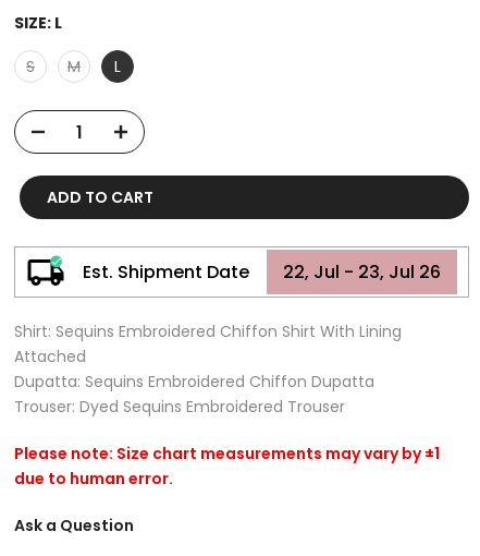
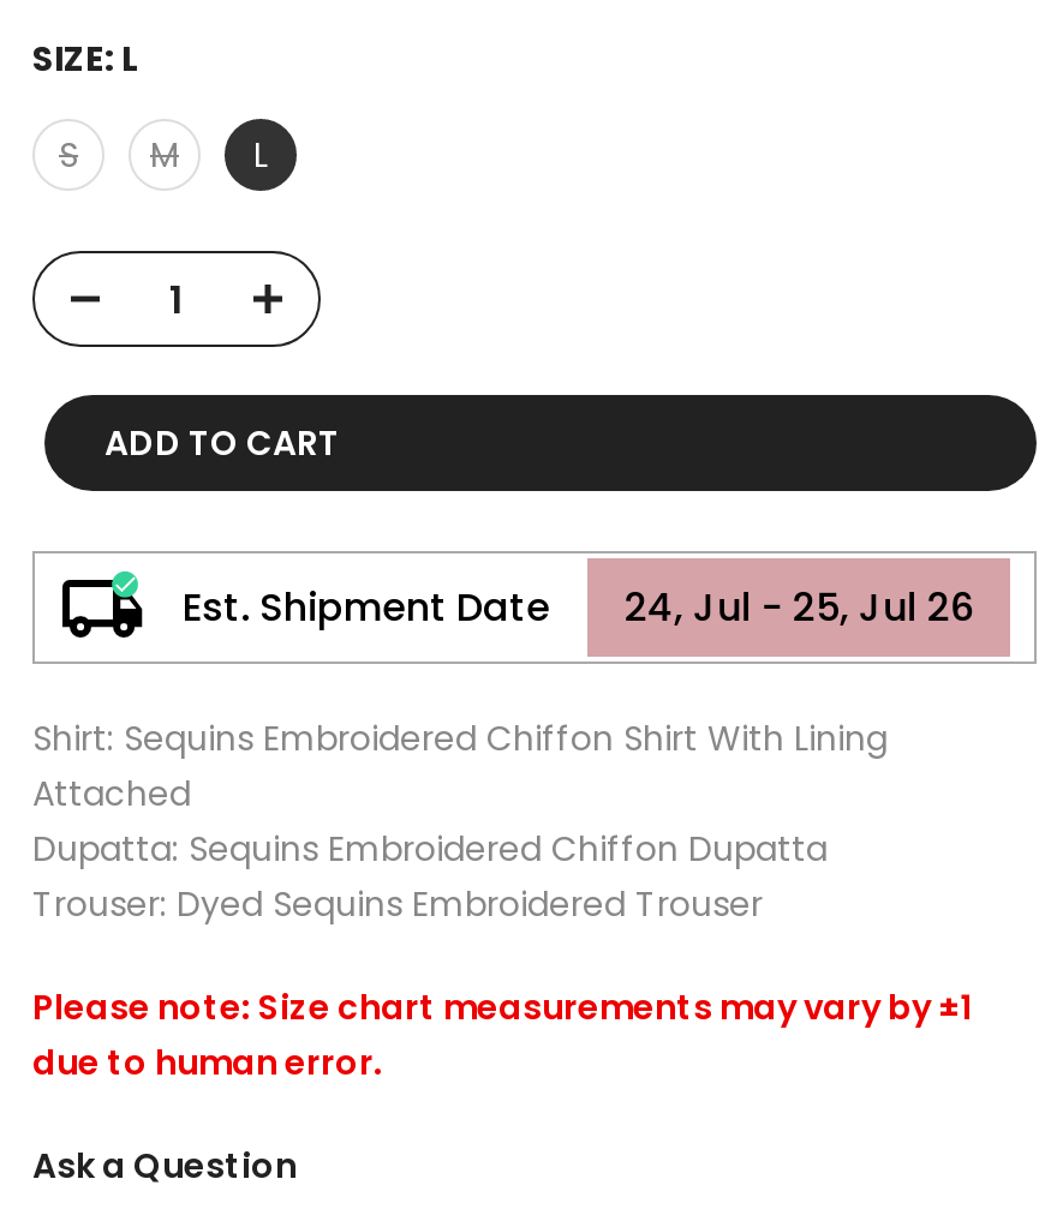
- Est. Shipment Date 22, Jul - 23, Jul 26
+ Est. Shipment Date 24, Jul - 25, Jul 26
